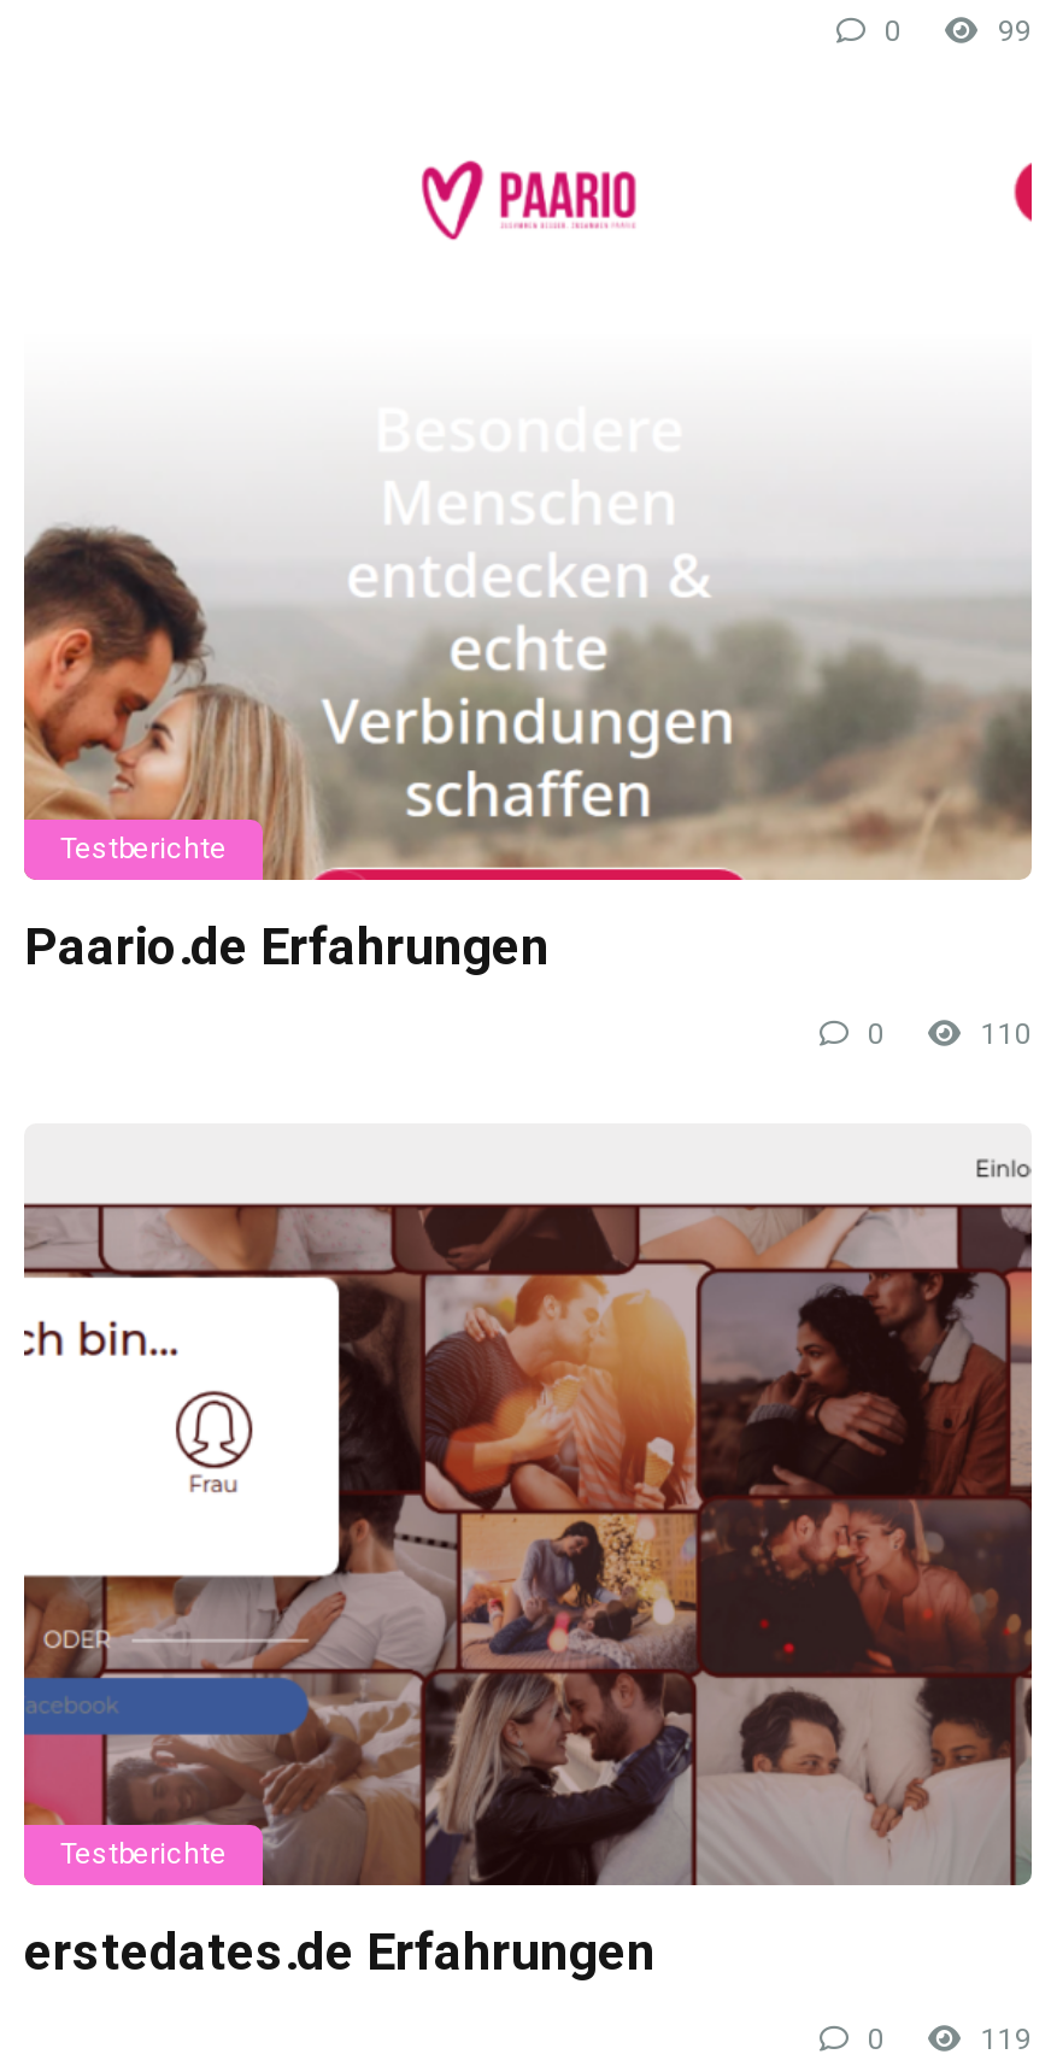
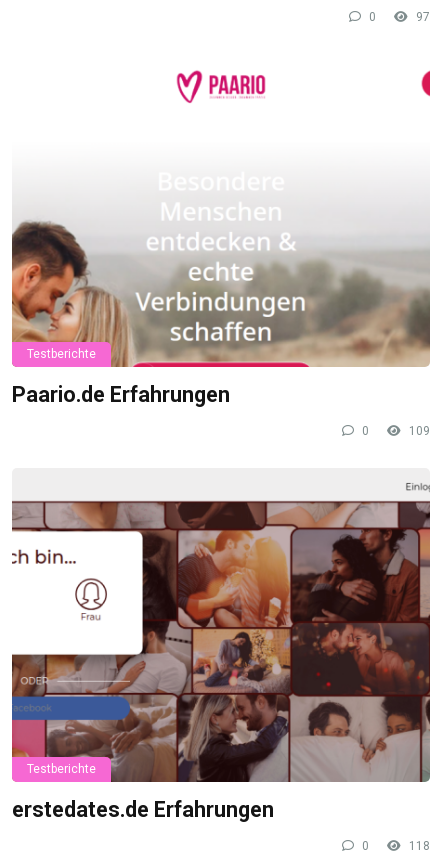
- 99
+ 97

- 110
+ 109

- 119
+ 118
